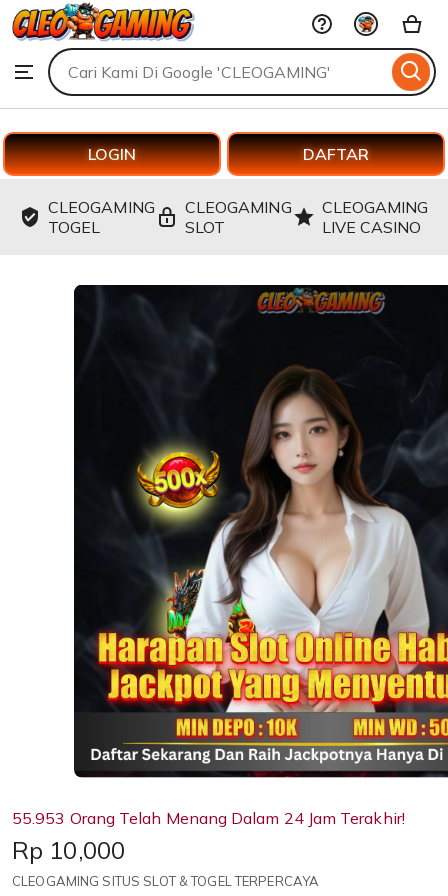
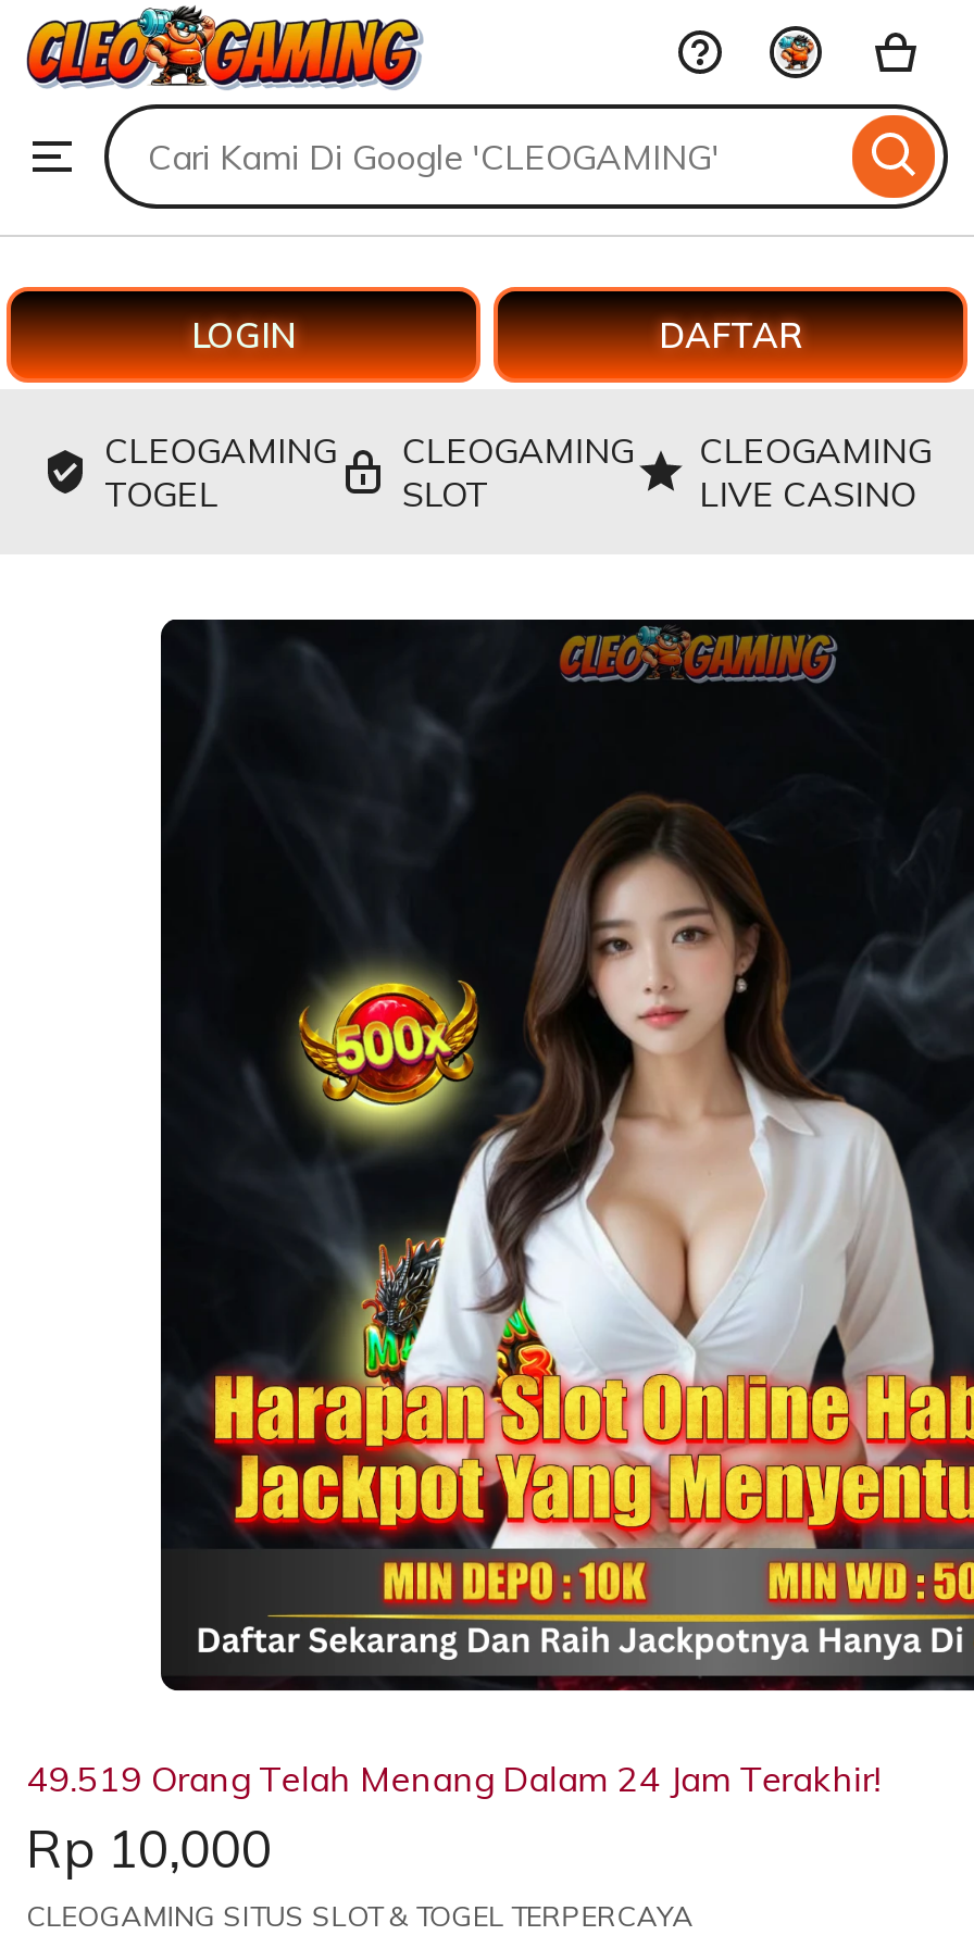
- 55.953 Orang Telah Menang Dalam 24 Jam Terakhir!
+ 49.519 Orang Telah Menang Dalam 24 Jam Terakhir!
